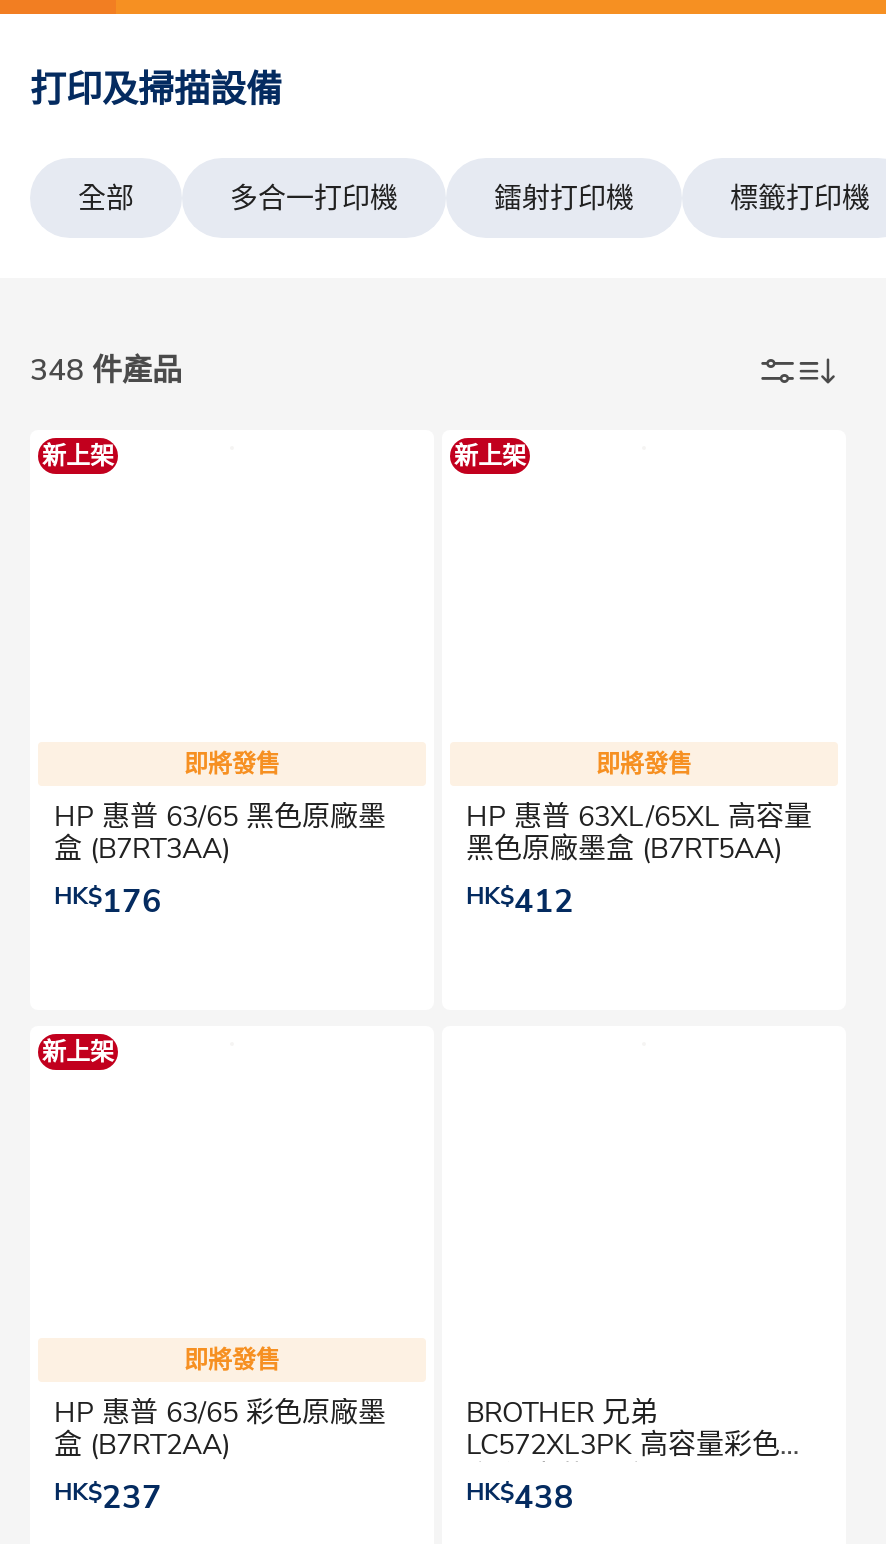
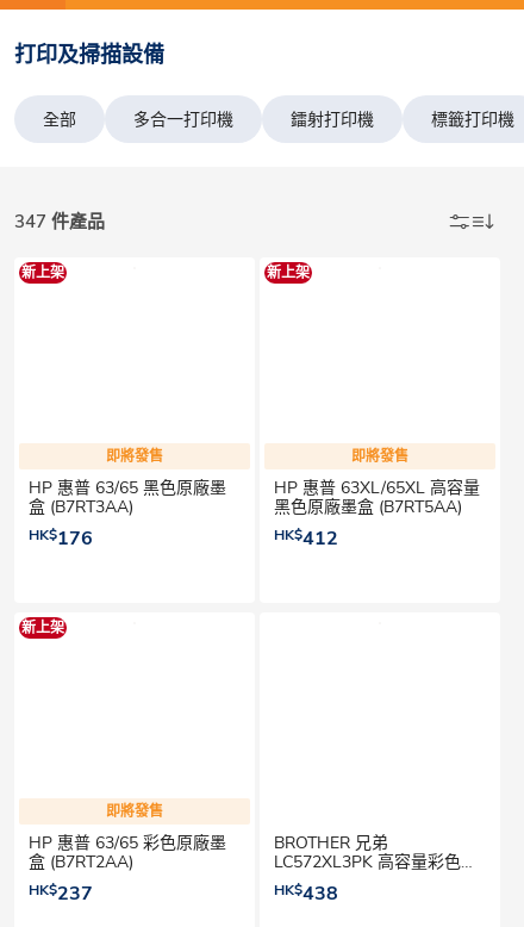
- 348 件產品
+ 347 件產品
